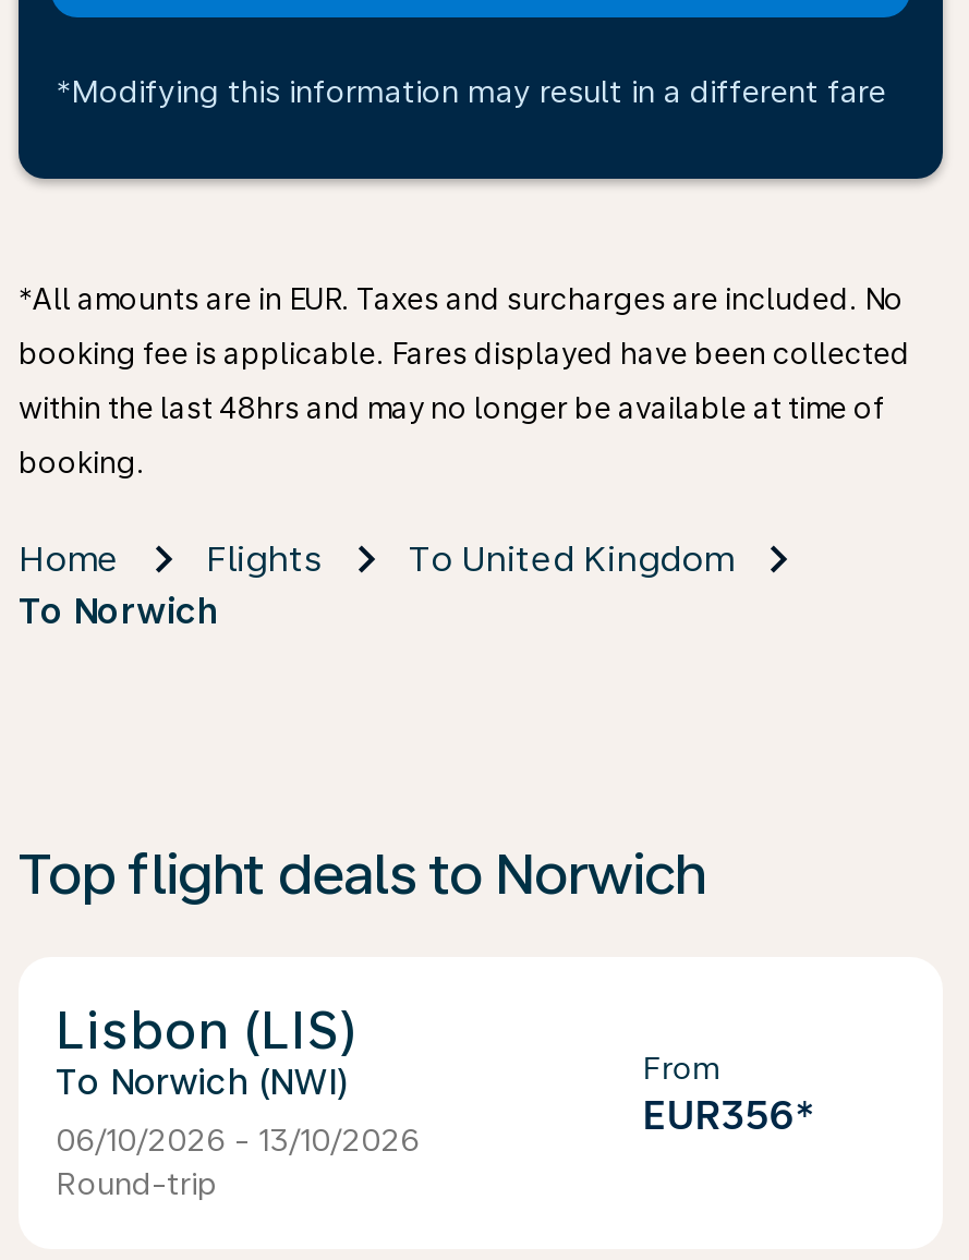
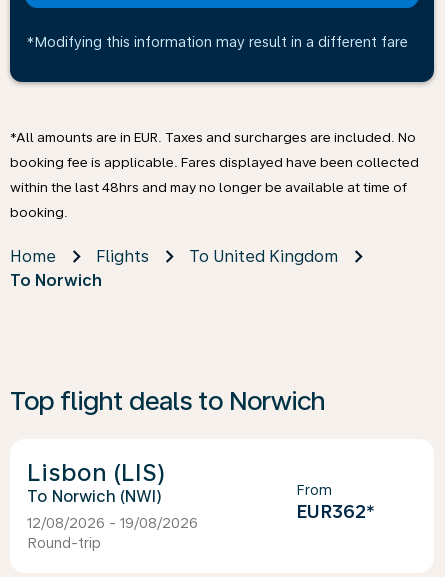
- EUR356*
+ EUR362*

- 06/10/2026 - 13/10/2026
+ 12/08/2026 - 19/08/2026
